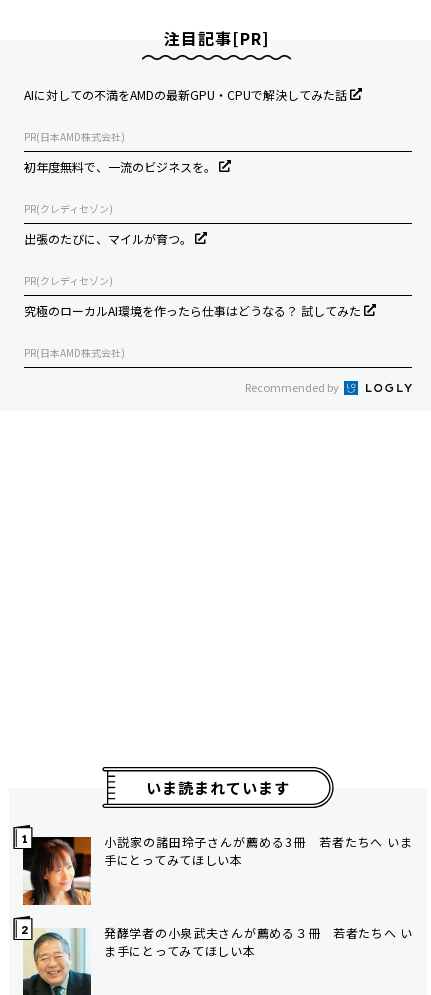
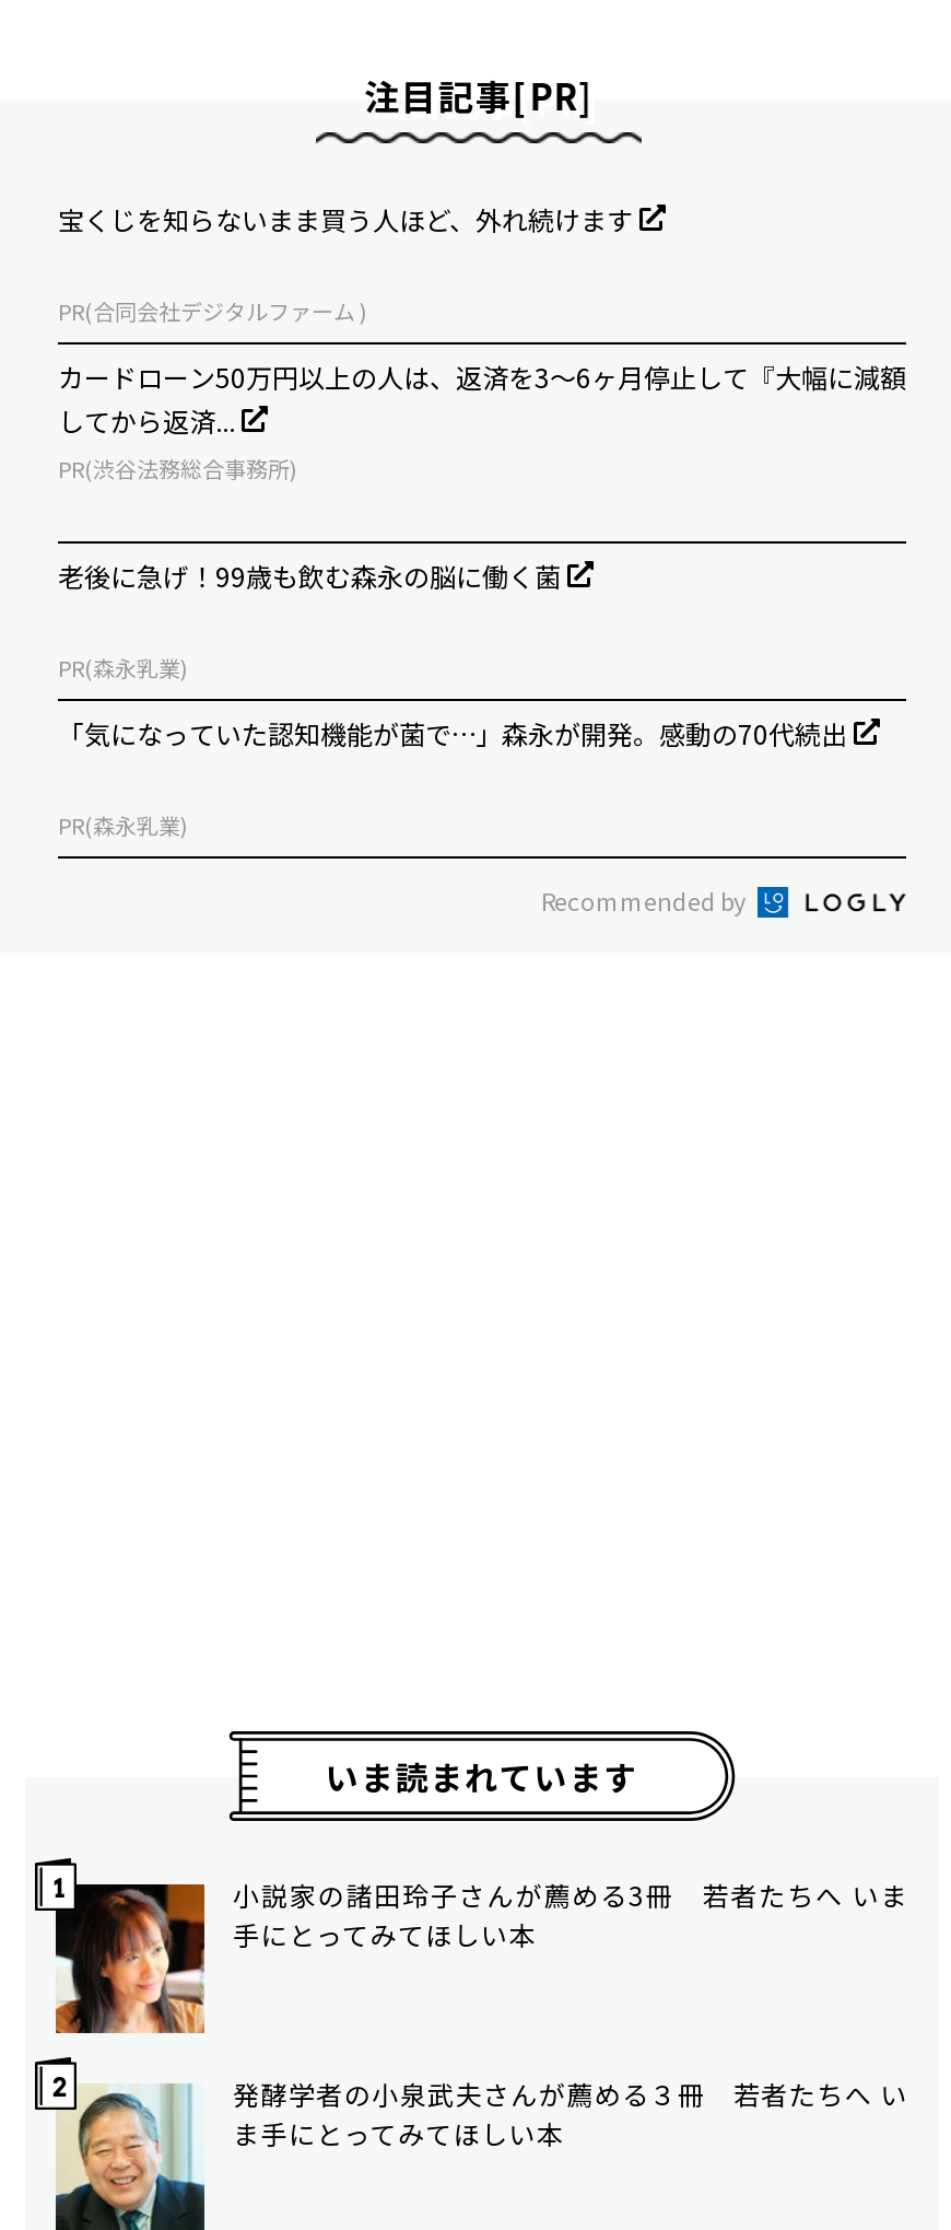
- AIに対しての不満をAMDの最新GPU・CPUで解決してみた話
- PR(日本AMD株式会社)
- 初年度無料で、一流のビジネスを。
- PR(クレディセゾン)
- 出張のたびに、マイルが育つ。
- PR(クレディセゾン)
- 究極のローカルAI環境を作ったら仕事はどうなる？ 試してみた
- PR(日本AMD株式会社)
+ 宝くじを知らないまま買う人ほど、外れ続けます
+ PR(合同会社デジタルファーム )
+ カードローン50万円以上の人は、返済を3～6ヶ月停止して『大幅に減額
+ してから返済...
+ PR(渋谷法務総合事務所)
+ 老後に急げ！99歳も飲む森永の脳に働く菌
+ PR(森永乳業)
+ 「気になっていた認知機能が菌で…」森永が開発。感動の70代続出
+ PR(森永乳業)
